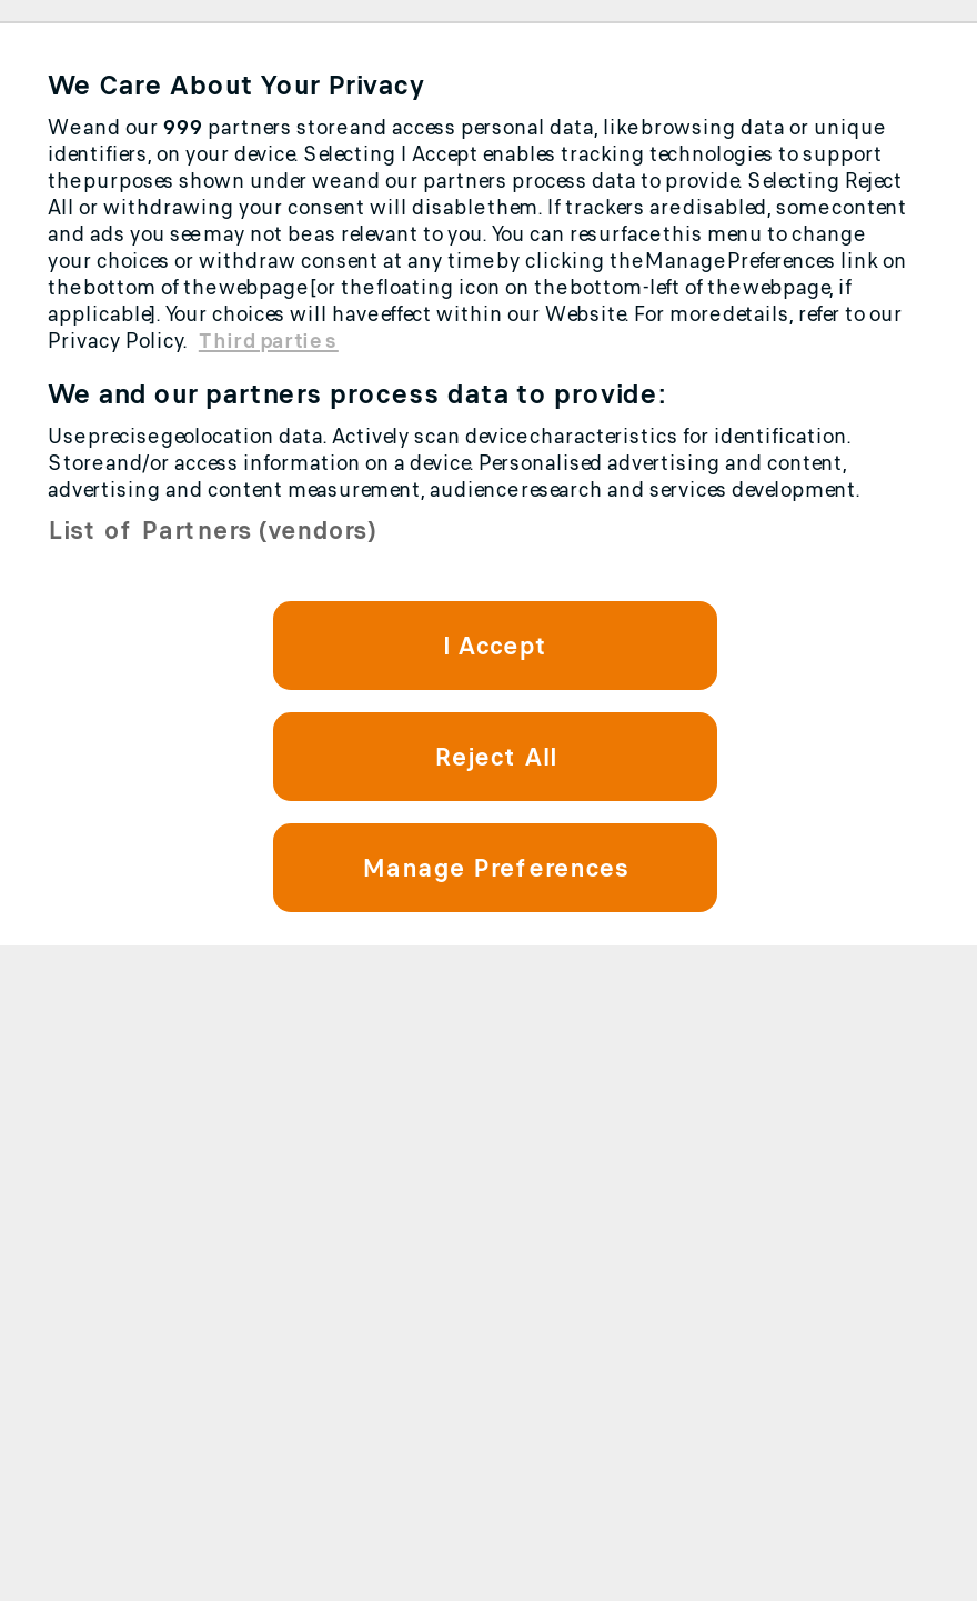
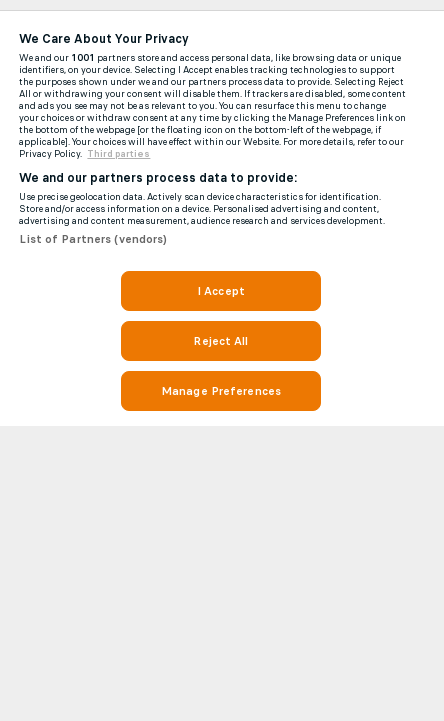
- We and our 999 partners store and access personal data, like browsing data or unique
+ We and our 1001 partners store and access personal data, like browsing data or unique
